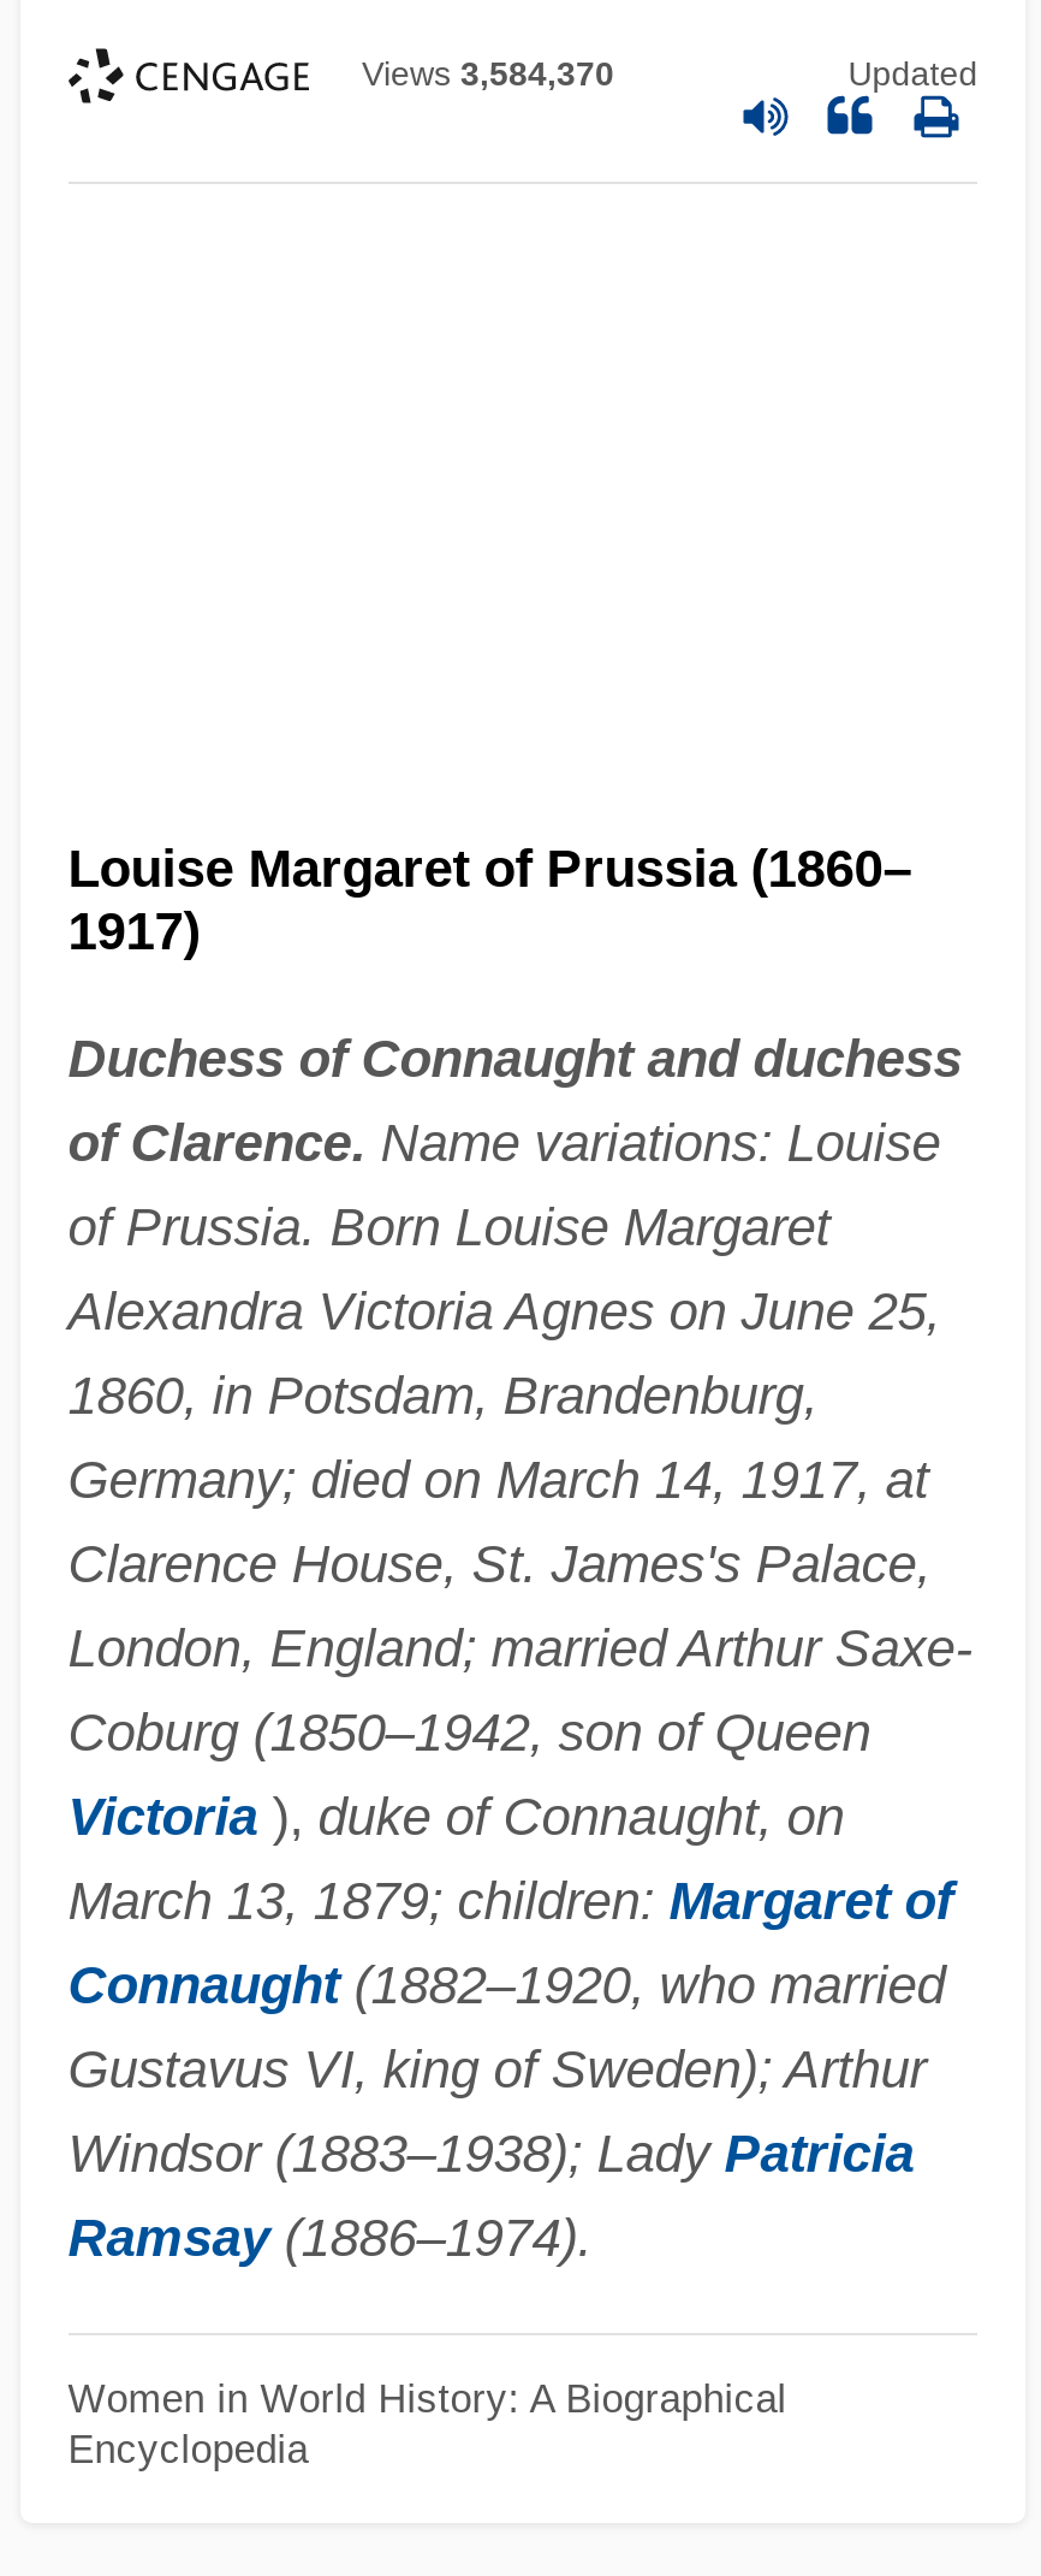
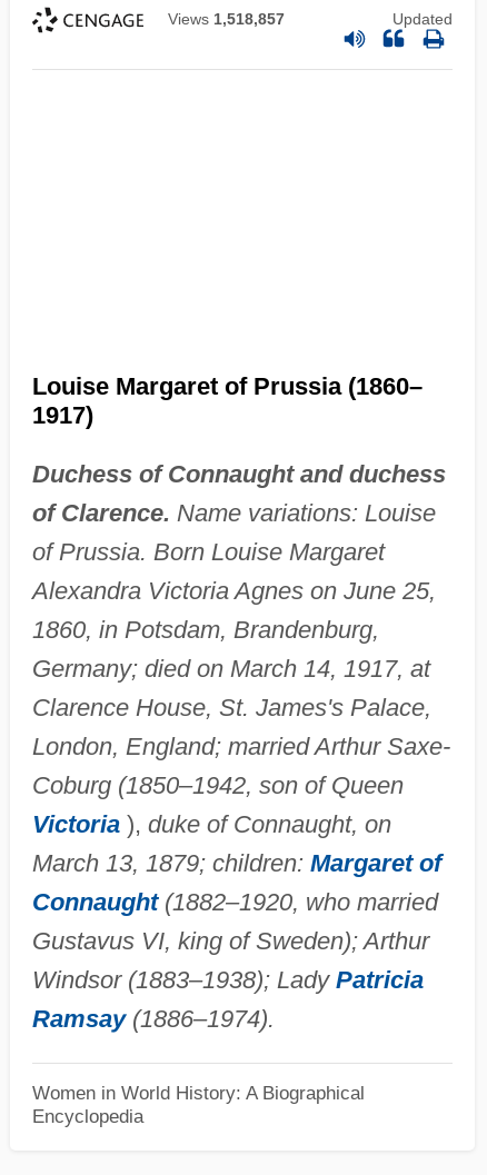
- Views 3,584,370
+ Views 1,518,857
